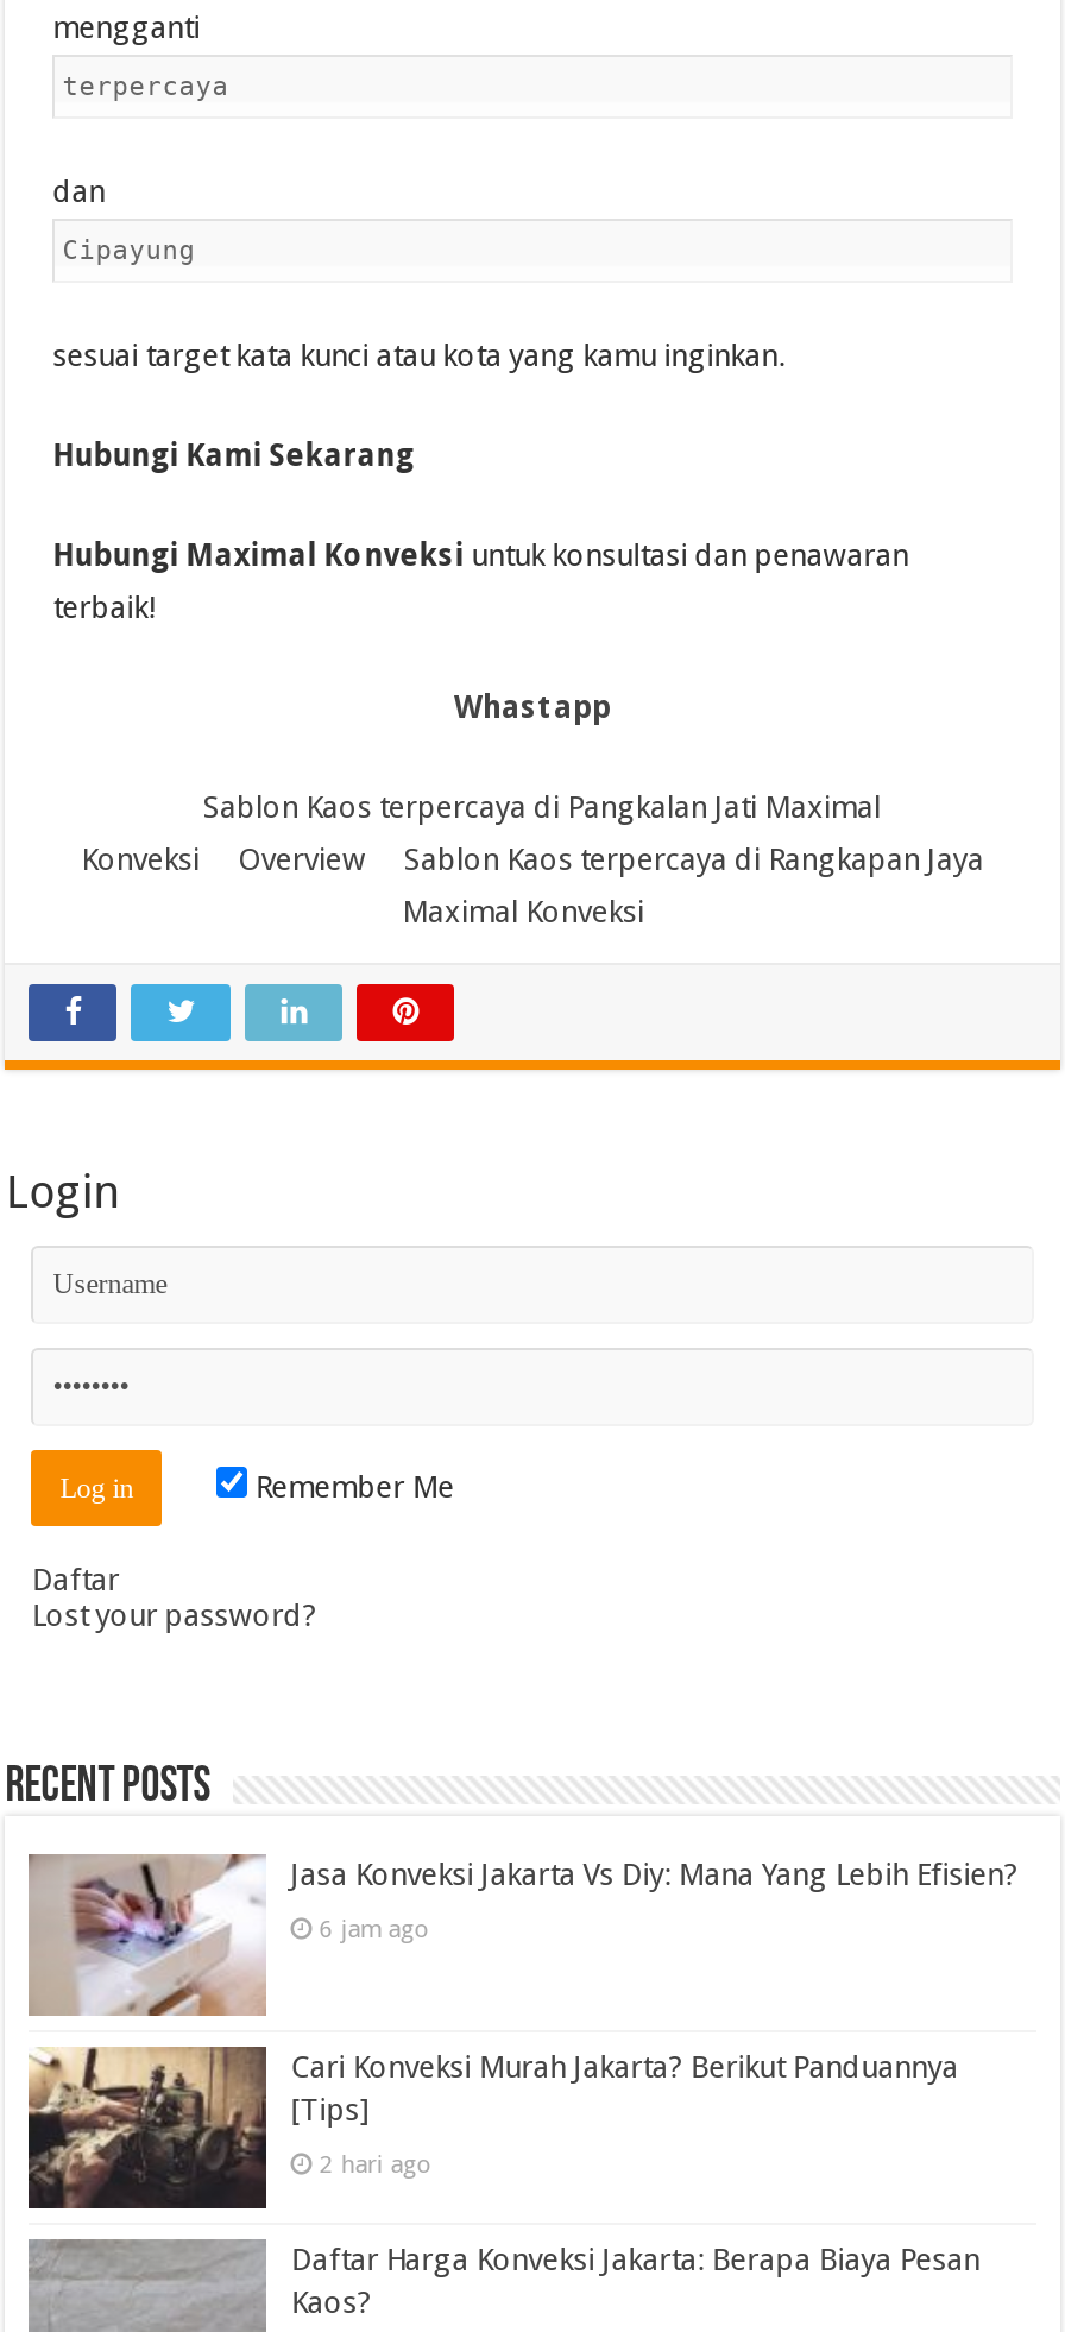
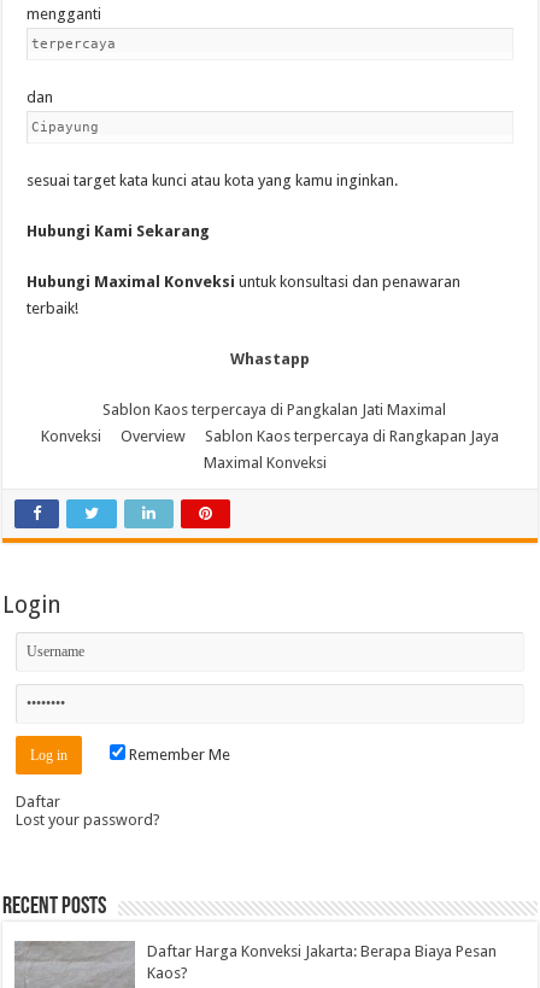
- [image]
- Jasa Konveksi Jakarta Vs Diy: Mana Yang Lebih Efisien?
- 6 jam ago

- [image]
- Cari Konveksi Murah Jakarta? Berikut Panduannya
- [Tips]
- 2 hari ago
